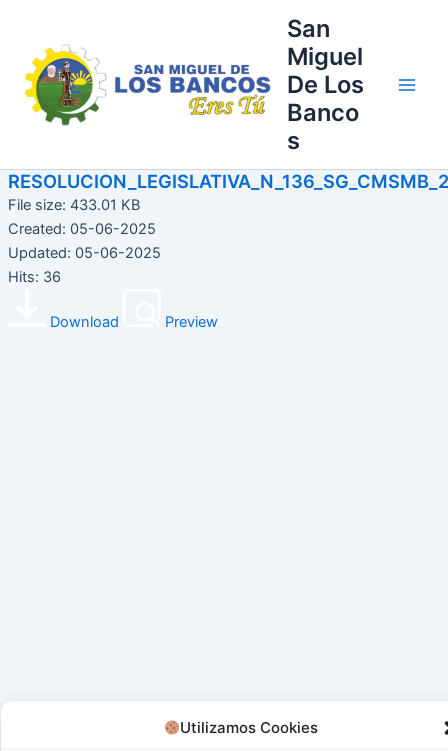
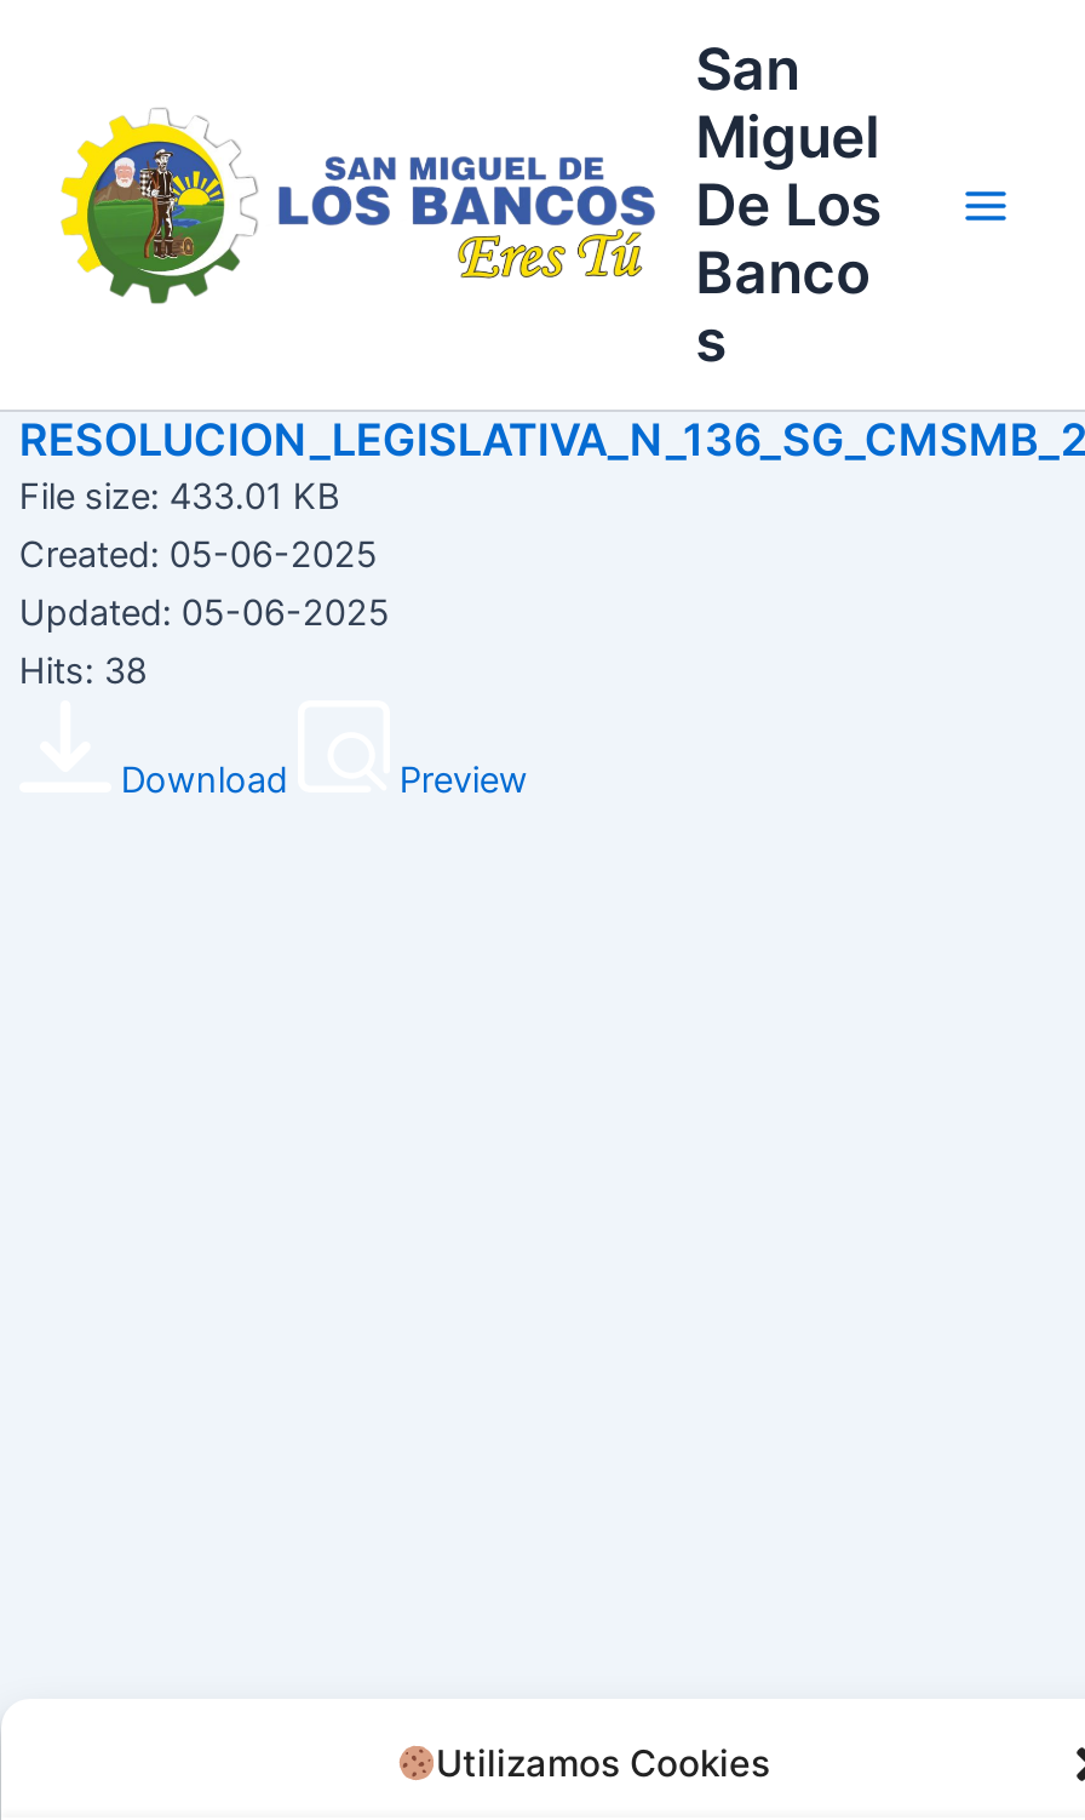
- Hits: 36
+ Hits: 38
